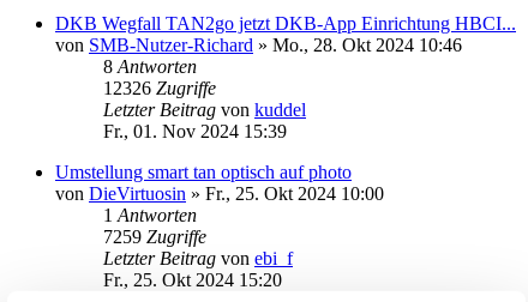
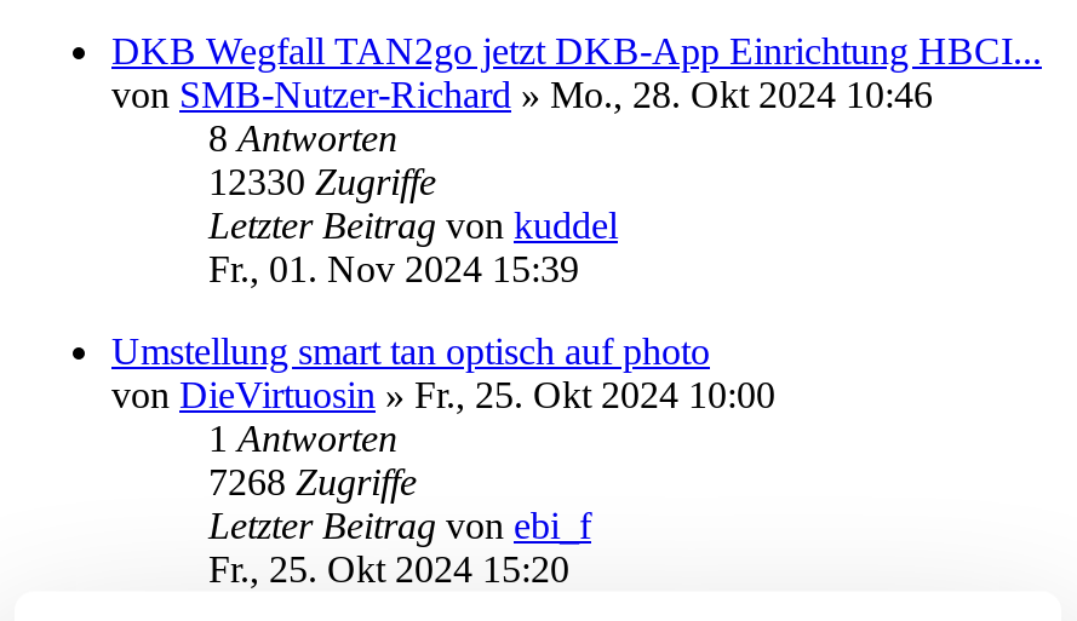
- 12326 Zugriffe
+ 12330 Zugriffe

- 7259 Zugriffe
+ 7268 Zugriffe
